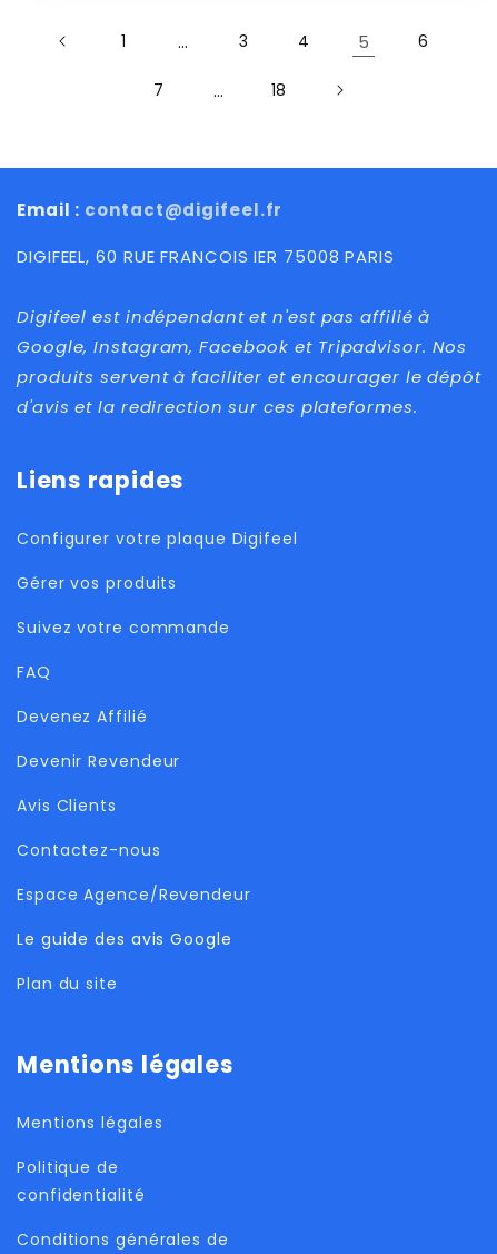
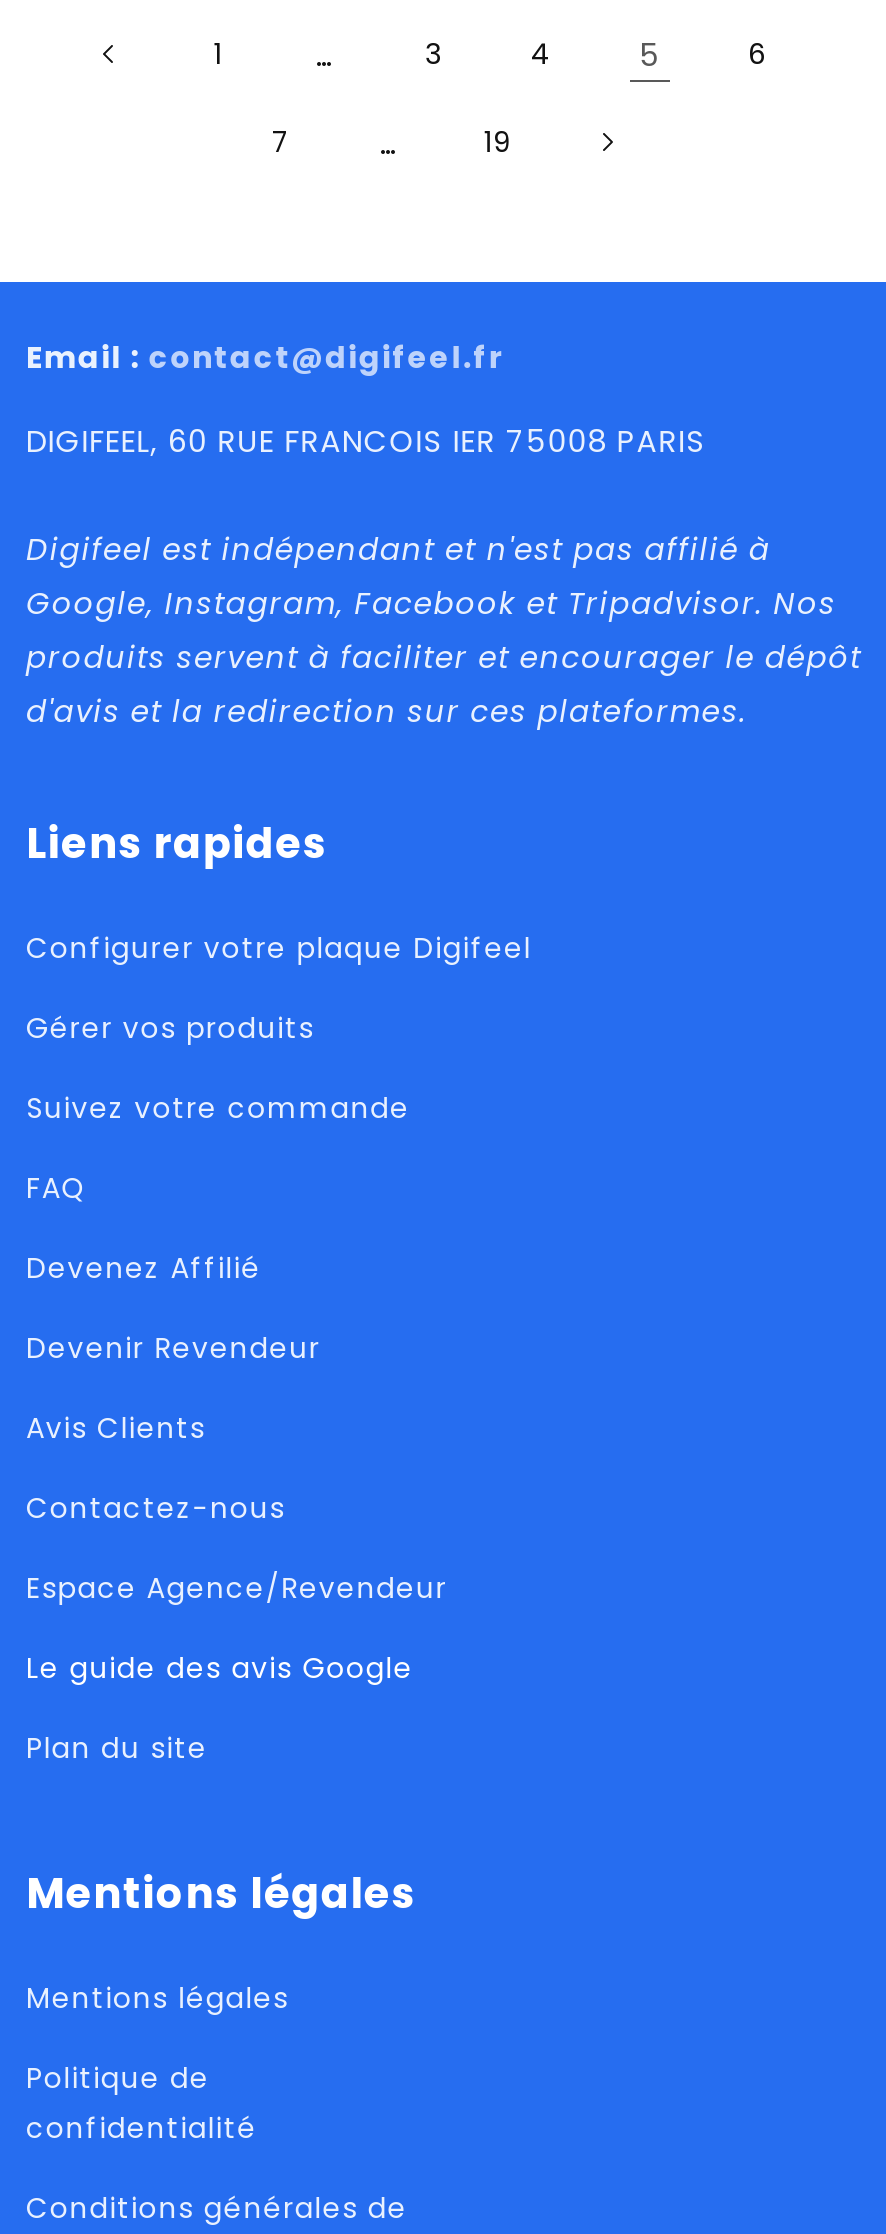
- 18
+ 19
